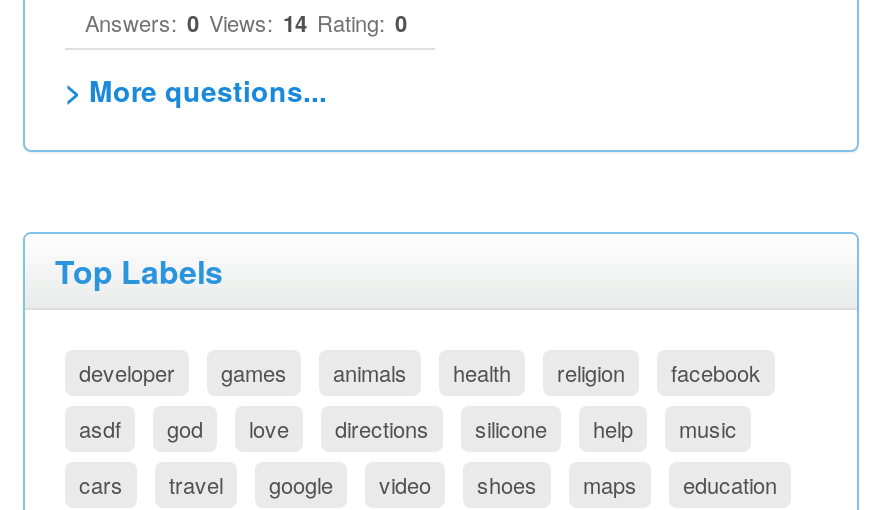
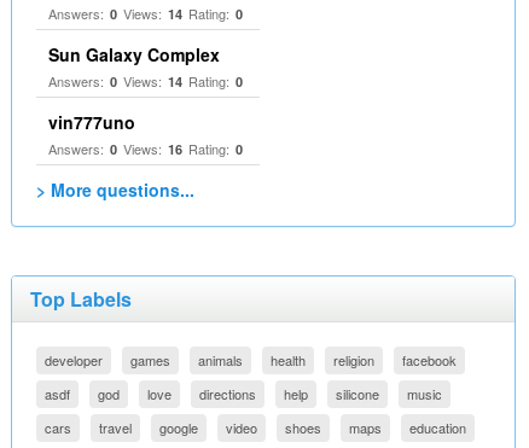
+ Sun Galaxy Complex
+ Answers: 0 Views: 14 Rating: 0
+ vin777uno
+ Answers: 0 Views: 16 Rating: 0

moved down: silicone
